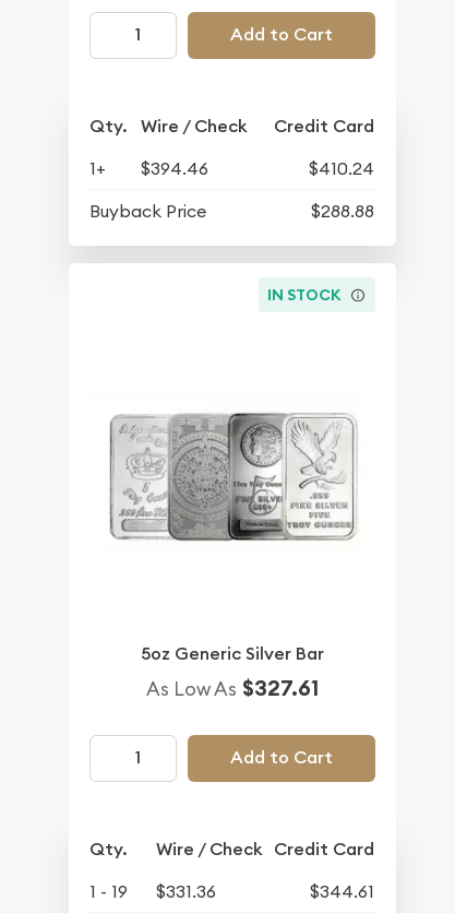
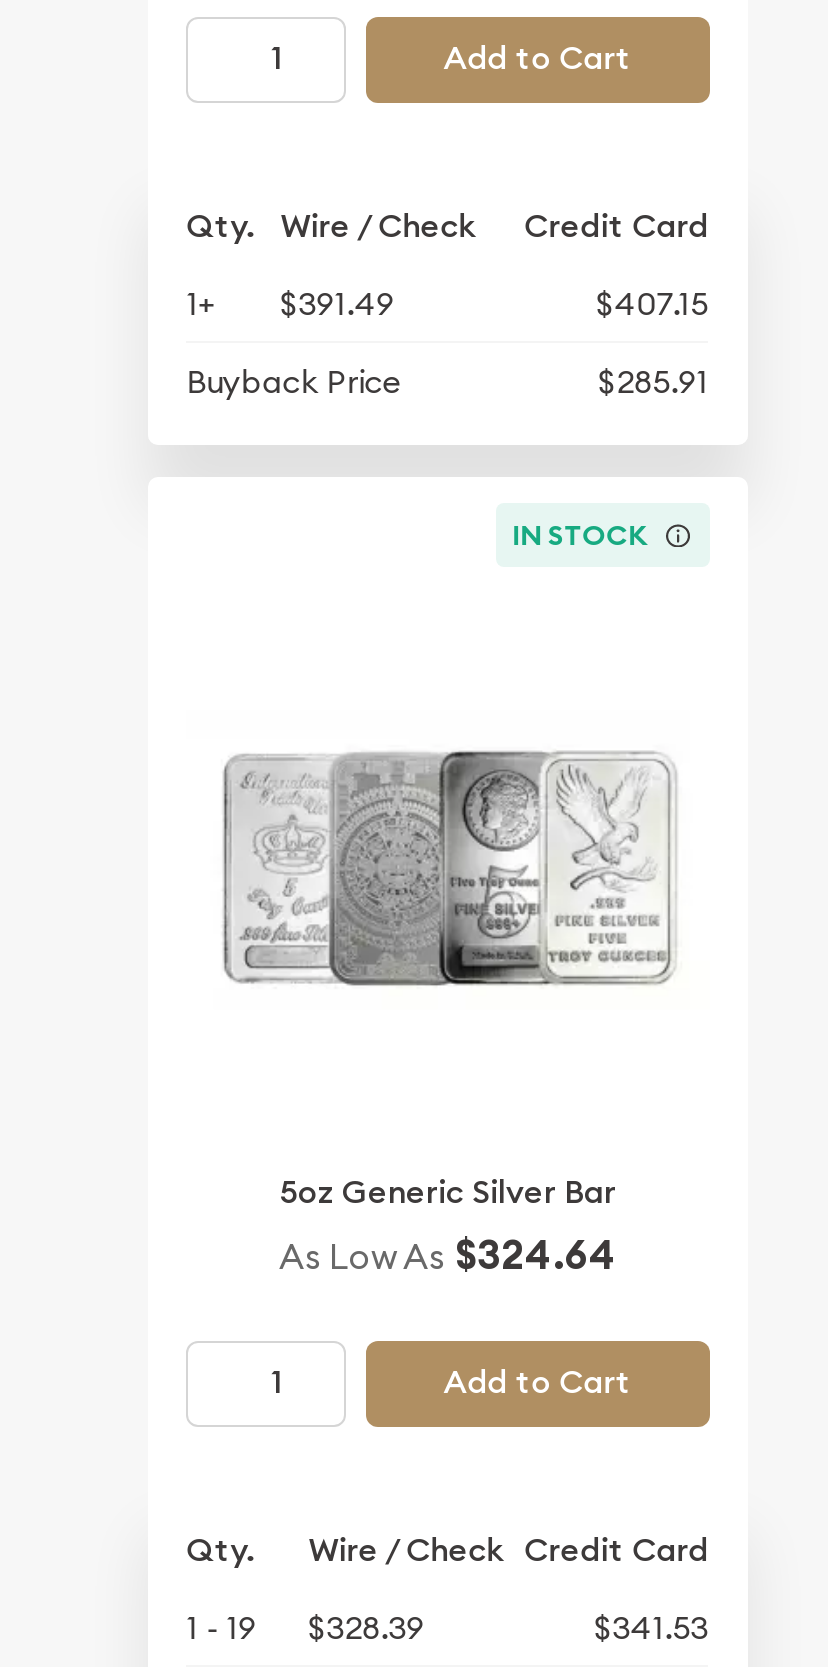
- 1+ $394.46
+ 1+ $391.49

- $410.24
+ $407.15

- $288.88
+ $285.91

- As Low As $327.61
+ As Low As $324.64

- 1 - 19 $331.36
+ 1 - 19 $328.39

- $344.61
+ $341.53
